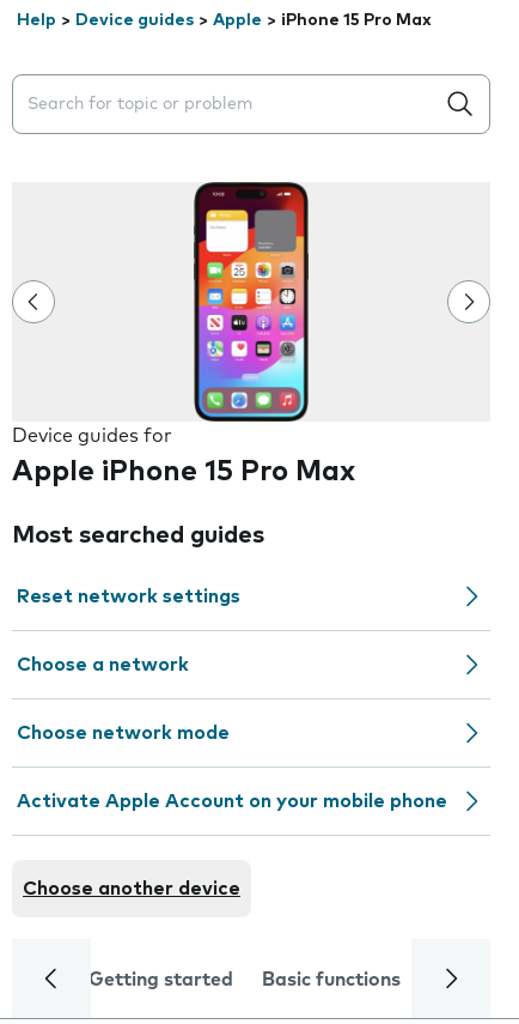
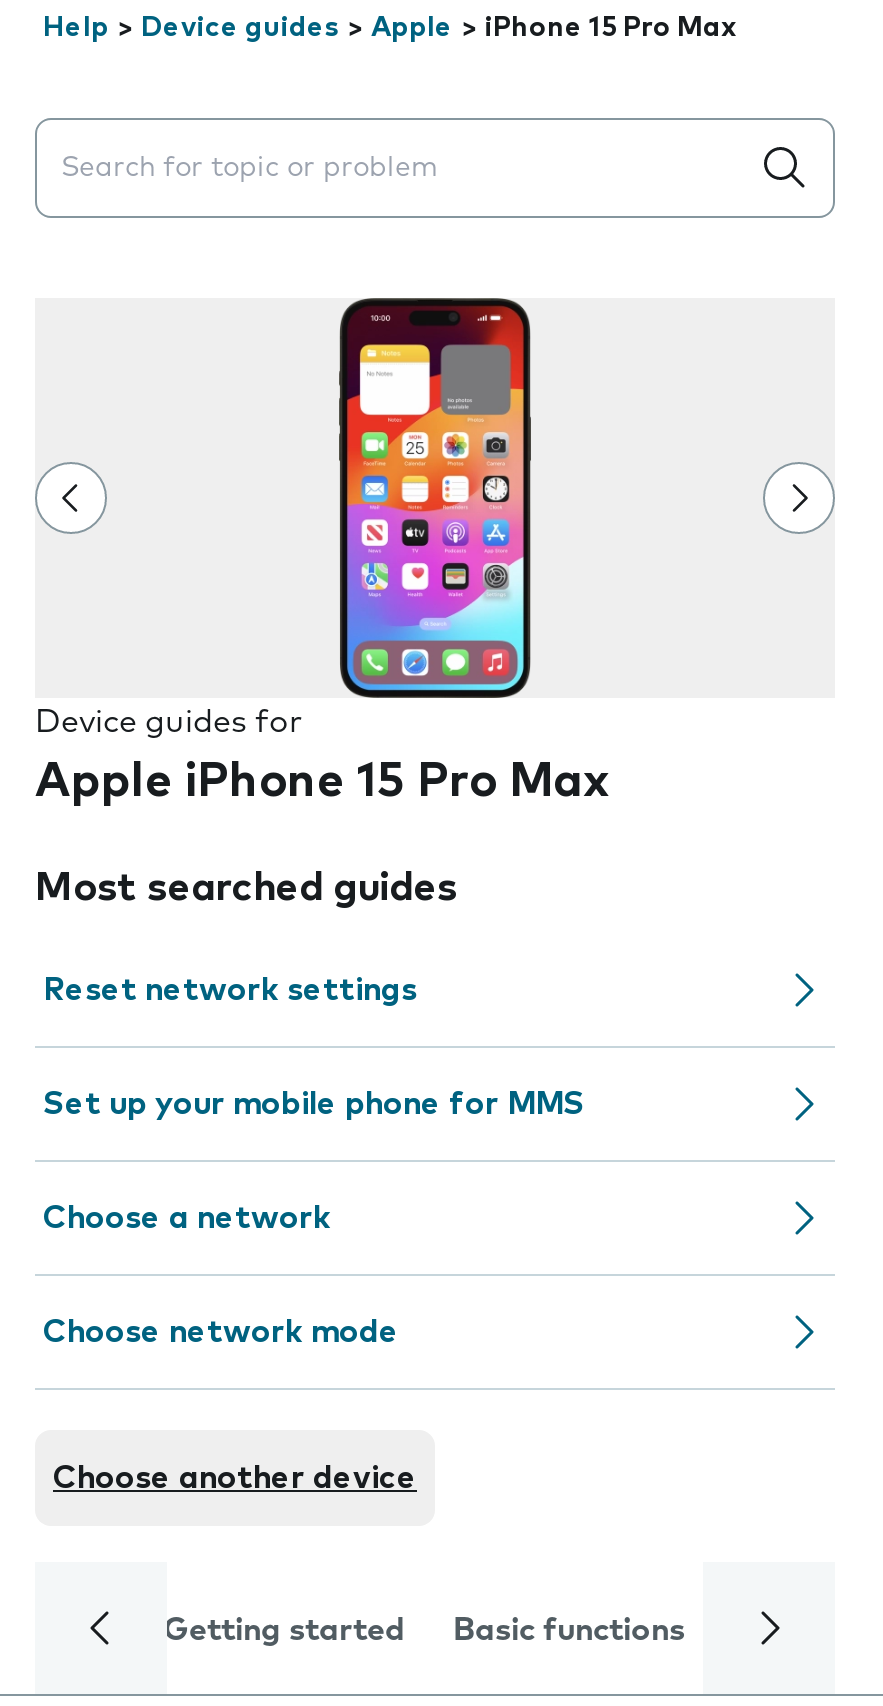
+ Set up your mobile phone for MMS

moved down: Choose a network | Choose network mode

- Activate Apple Account on your mobile phone
